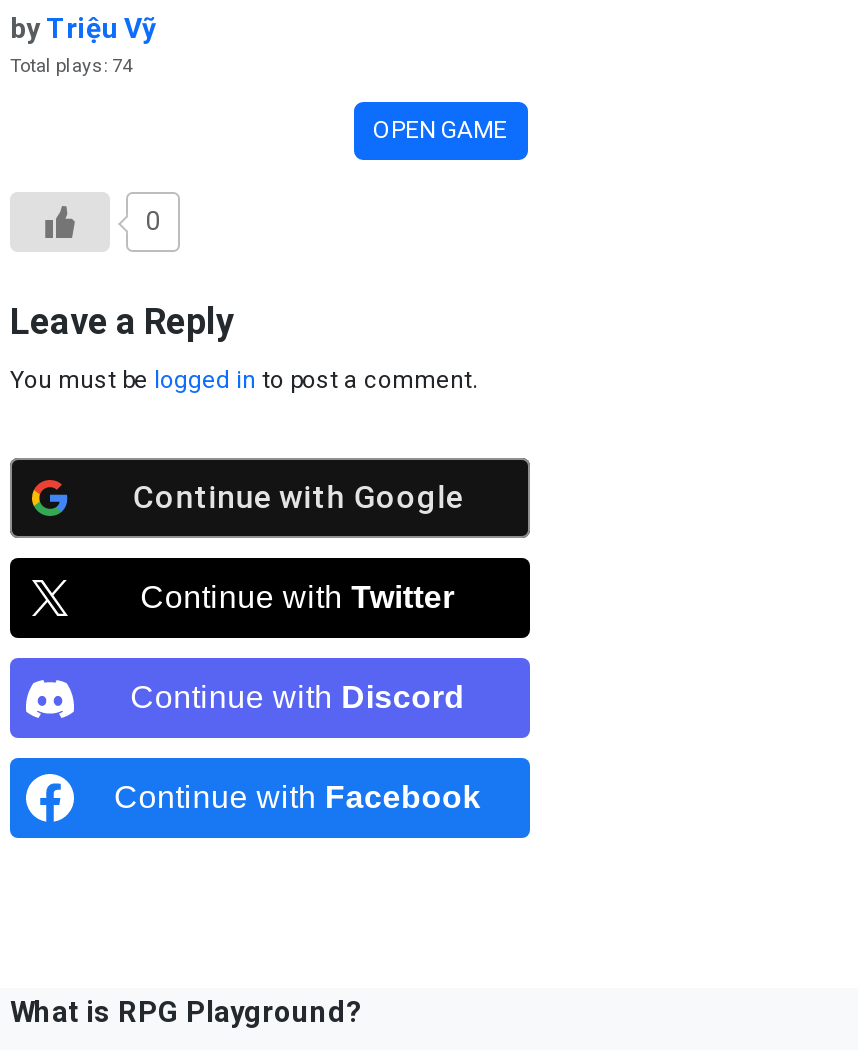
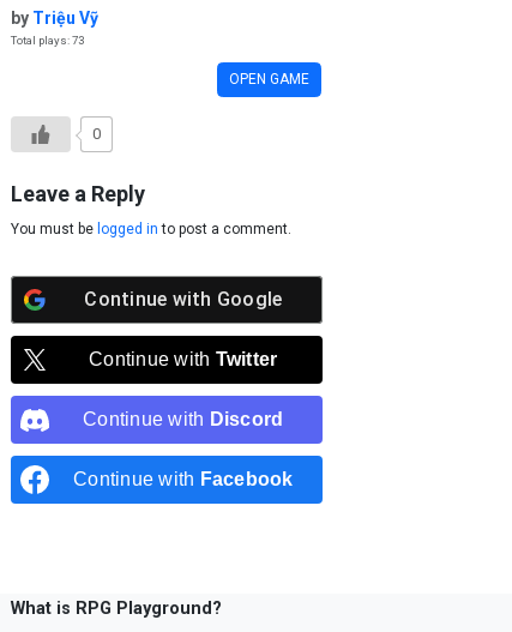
- Total plays: 74
+ Total plays: 73
